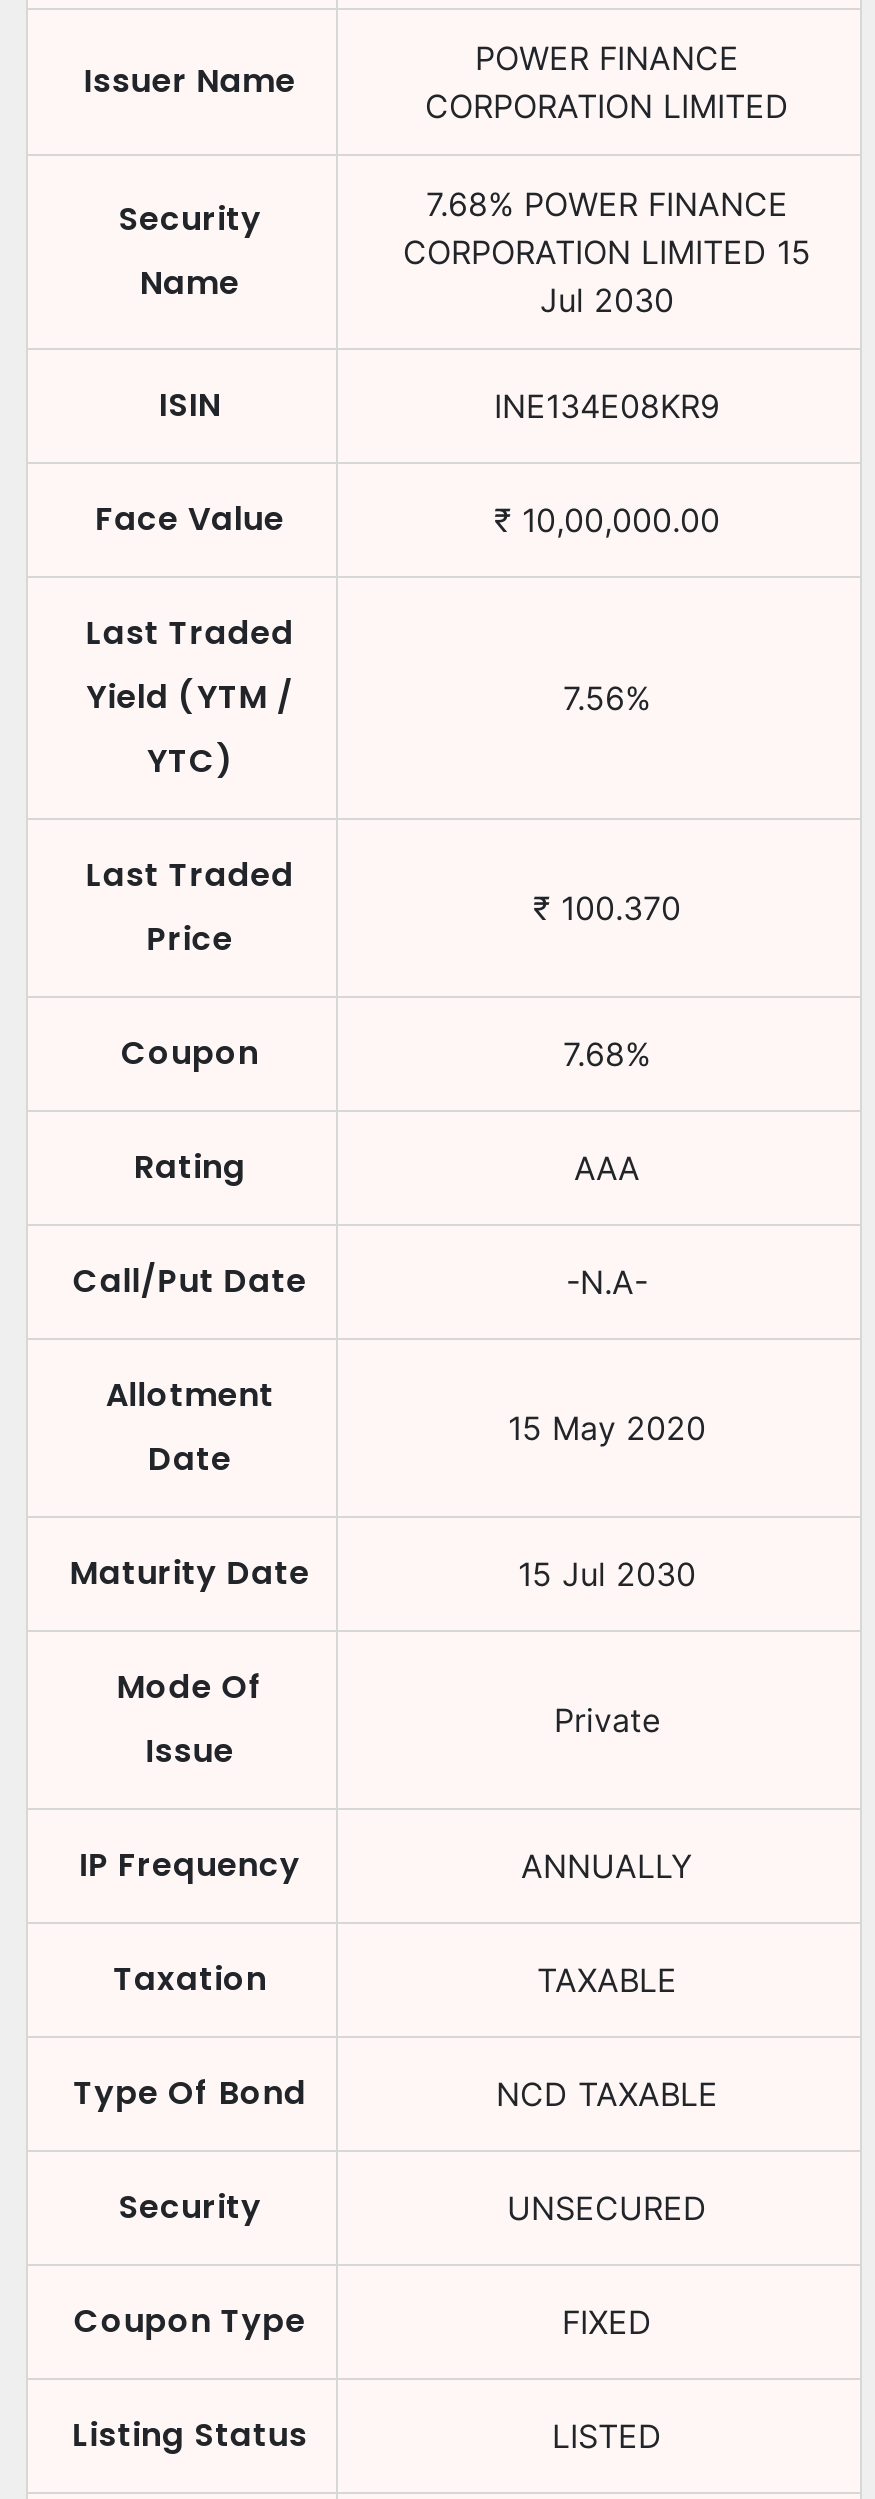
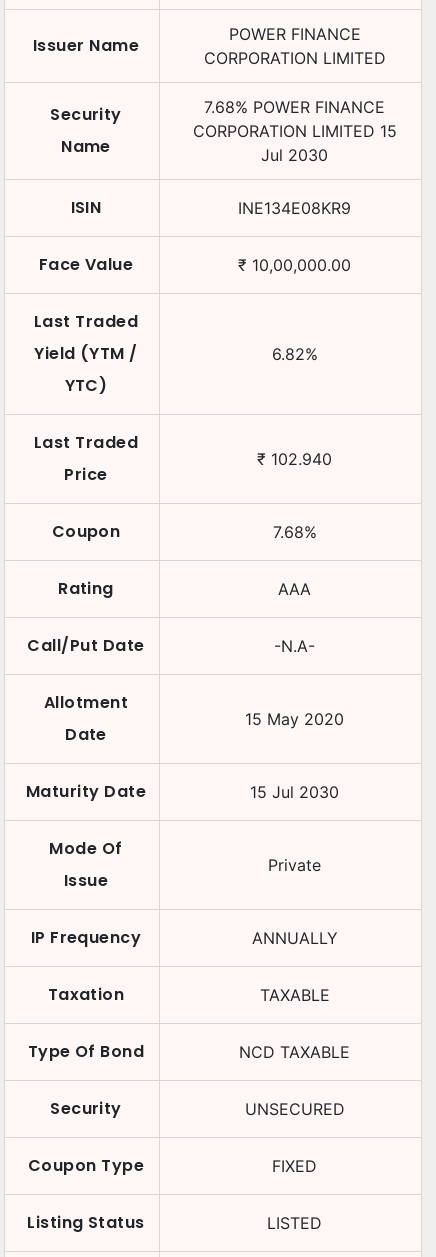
- 7.56%
+ 6.82%

- ₹100.370
+ ₹102.940
